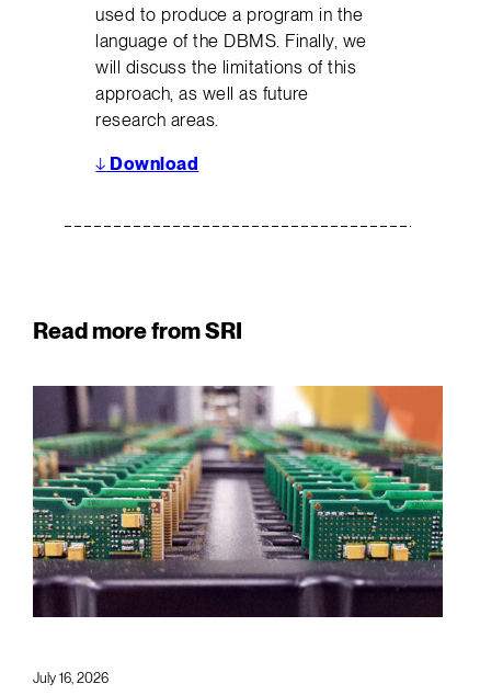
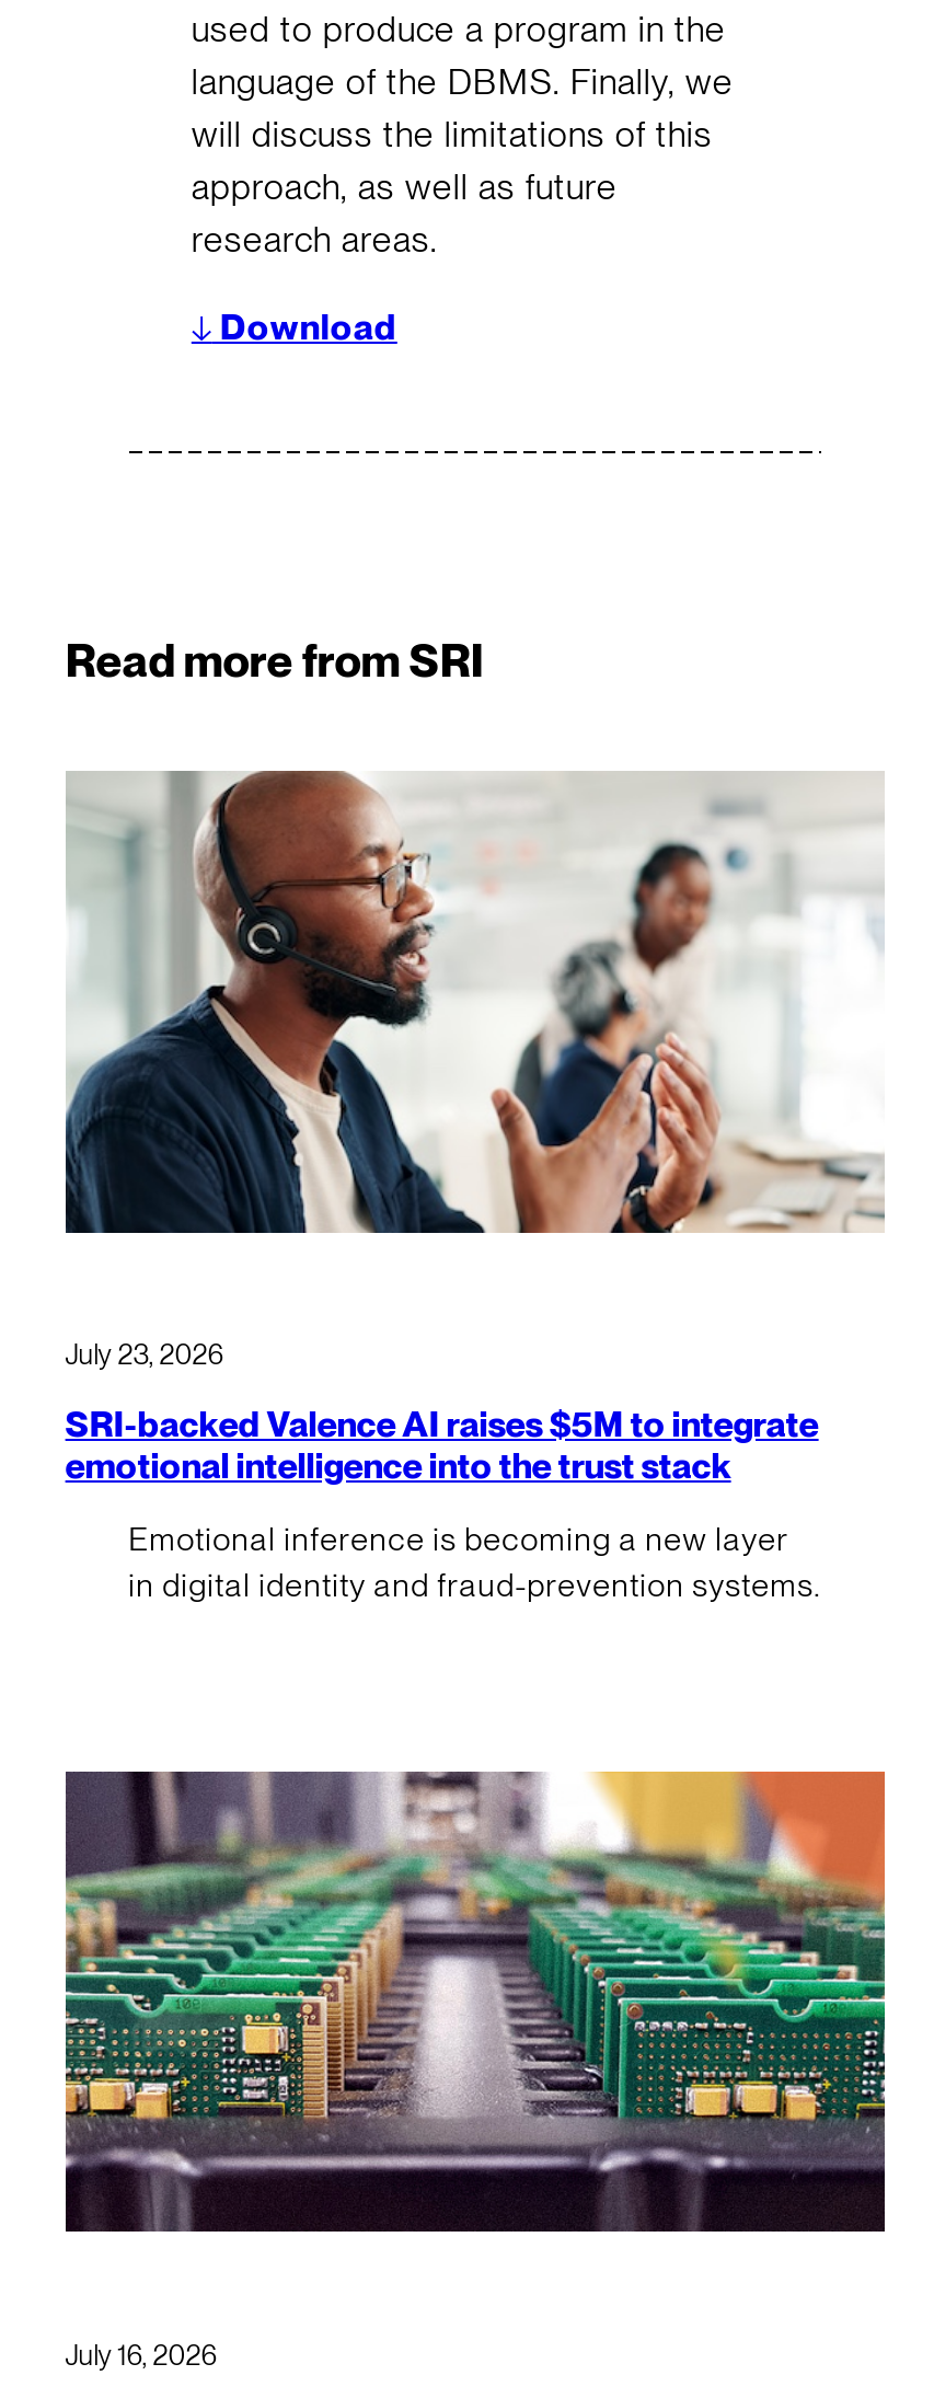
+ July 23, 2026
+ SRI-backed Valence AI raises $5M to integrate
+ emotional intelligence into the trust stack
+ Emotional inference is becoming a new layer
+ in digital identity and fraud-prevention systems.

+ [image]
